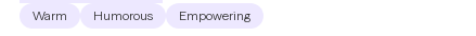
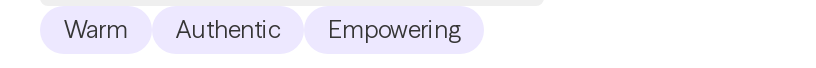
- Humorous
+ Authentic
